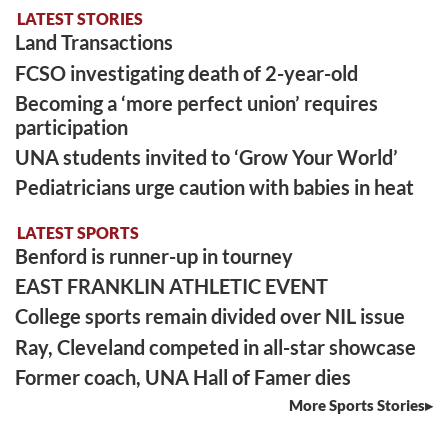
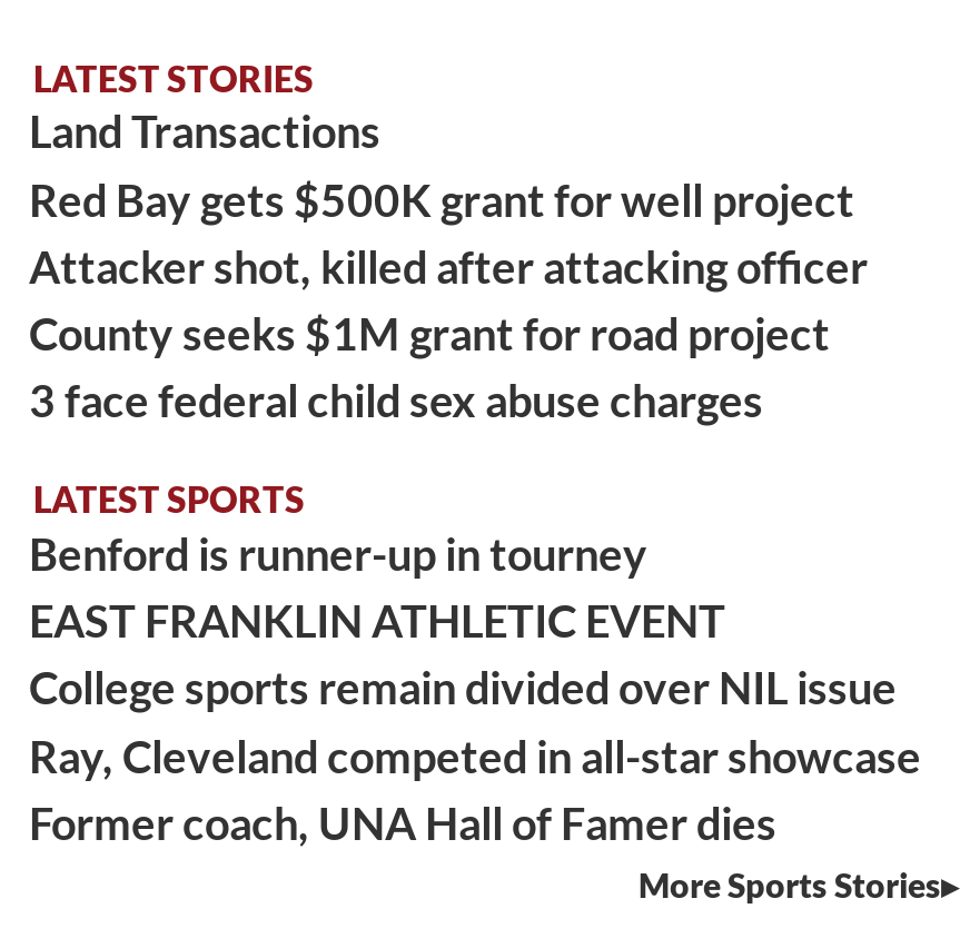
- FCSO investigating death of 2-year-old
- Becoming a ‘more perfect union’ requires
- participation
- UNA students invited to ‘Grow Your World’
- Pediatricians urge caution with babies in heat
+ Red Bay gets $500K grant for well project
+ Attacker shot, killed after attacking officer
+ County seeks $1M grant for road project
+ 3 face federal child sex abuse charges
